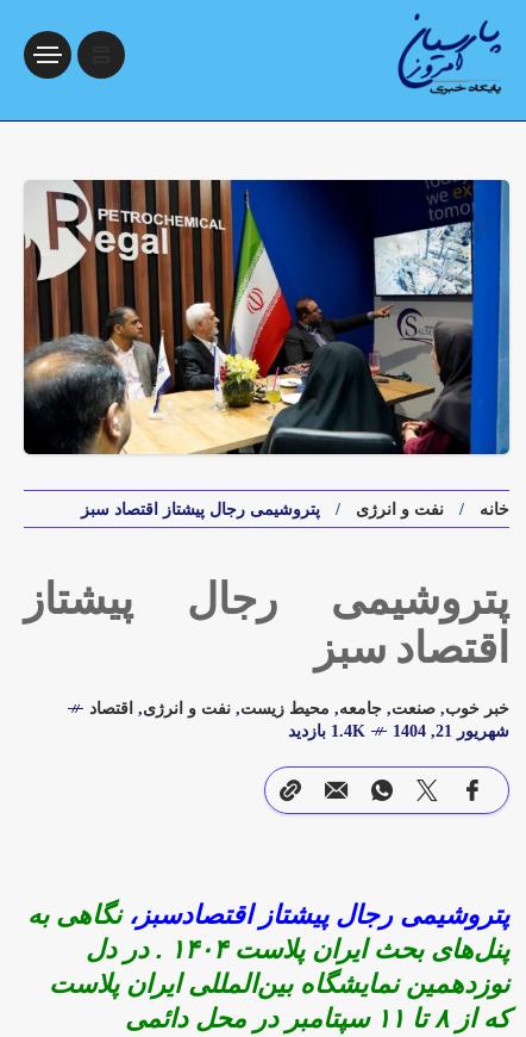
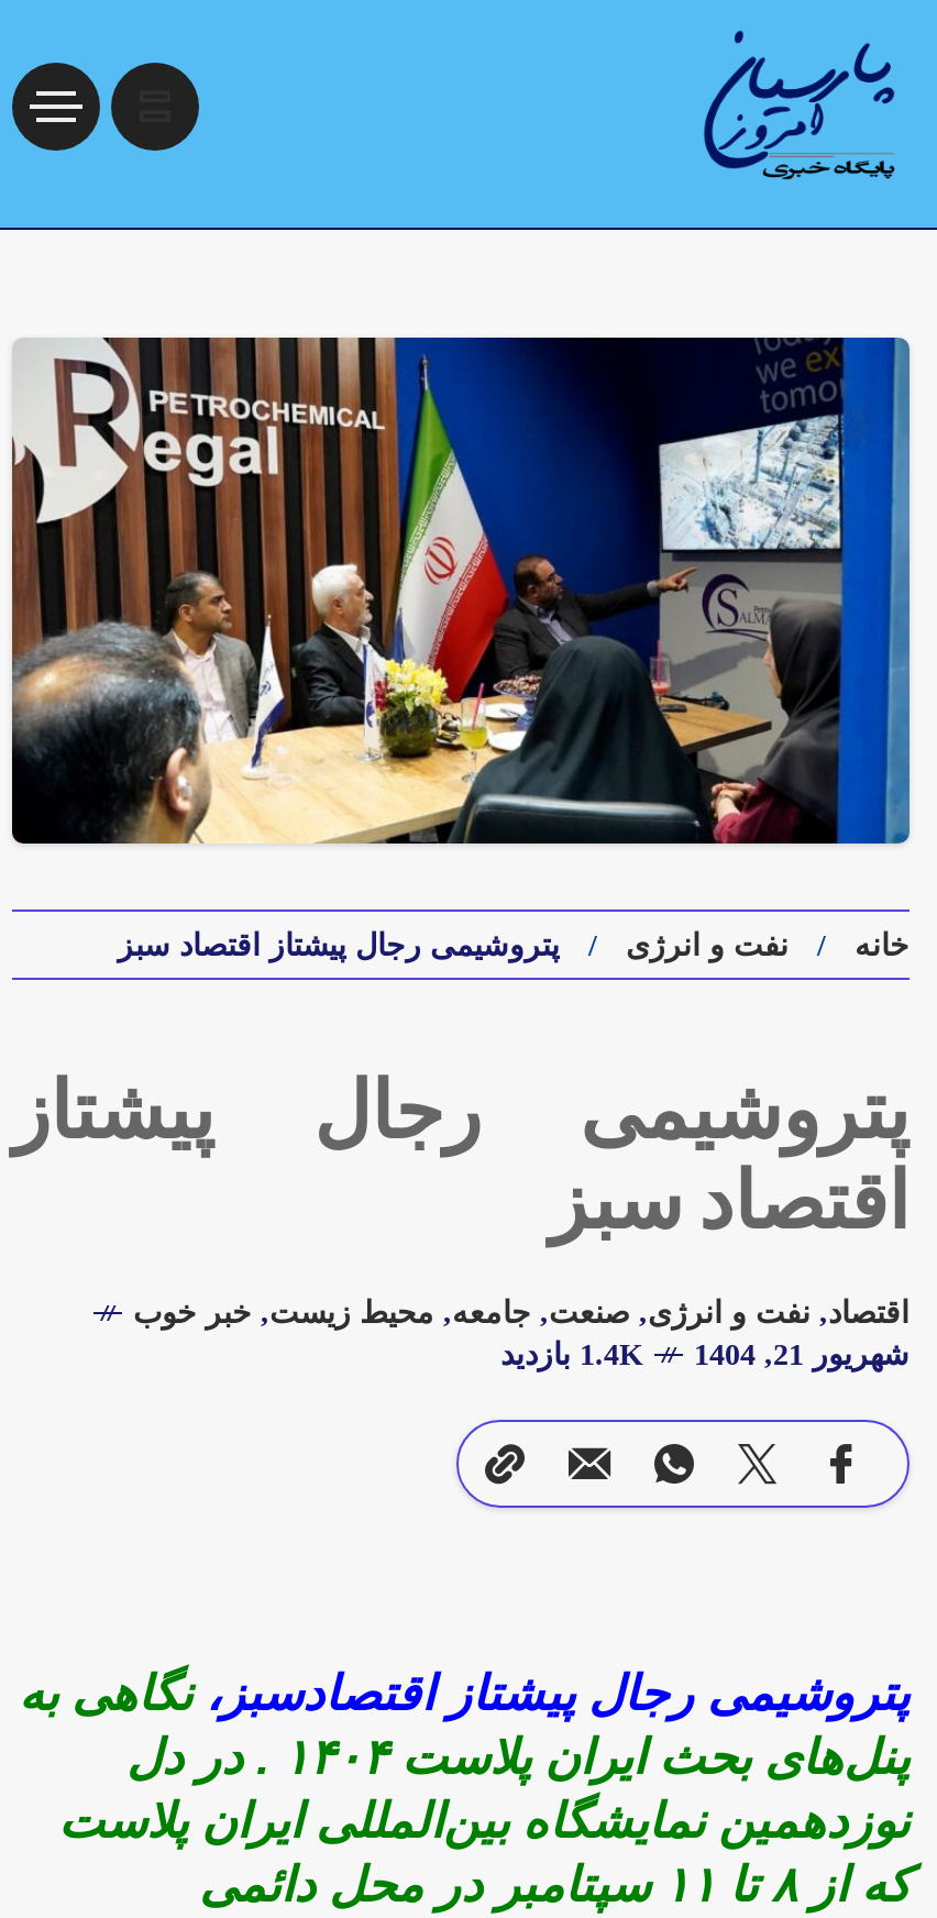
- خبر خوب, صنعت, جامعه, محیط زیست, نفت و انرژی, اقتصاد
+ اقتصاد, نفت و انرژی, صنعت, جامعه, محیط زیست, خبر خوب
